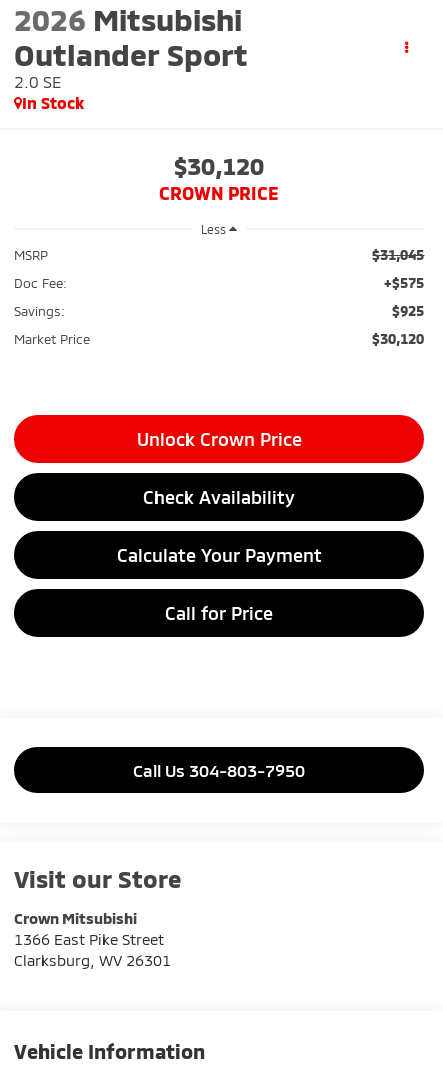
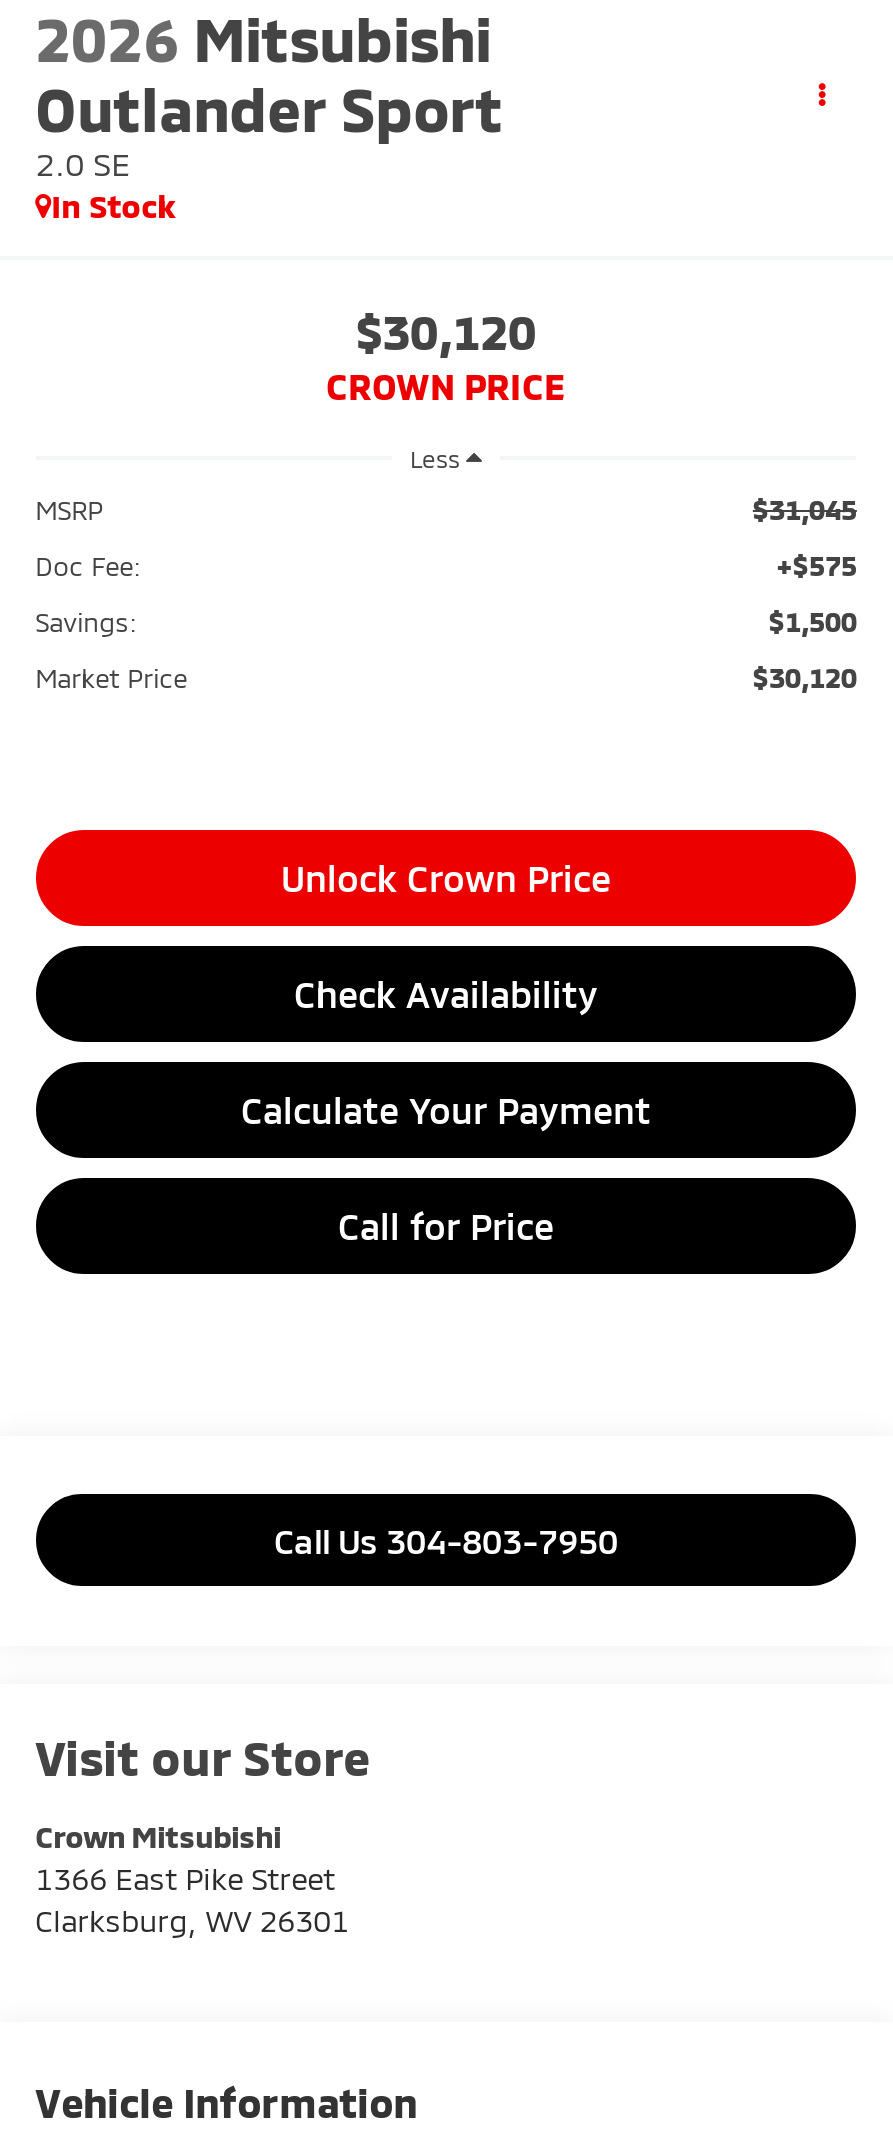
- $925
+ $1,500
